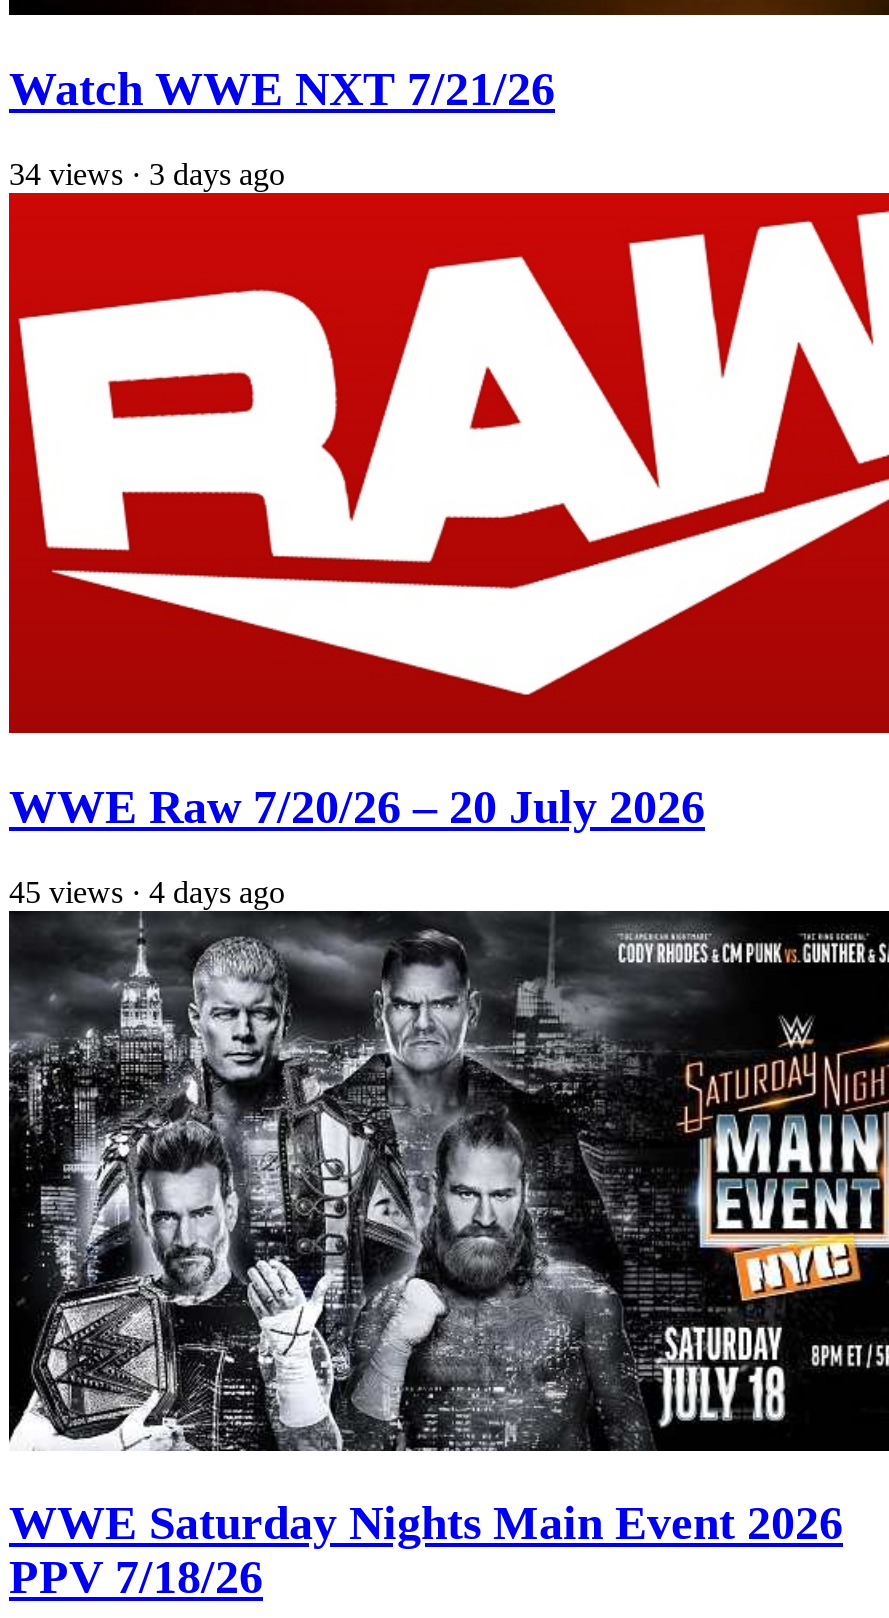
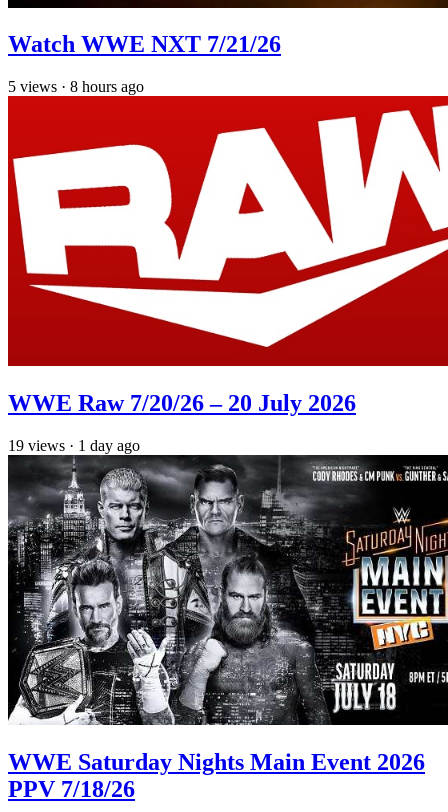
- 34 views · 3 days ago
+ 5 views · 8 hours ago

- 45 views · 4 days ago
+ 19 views · 1 day ago
